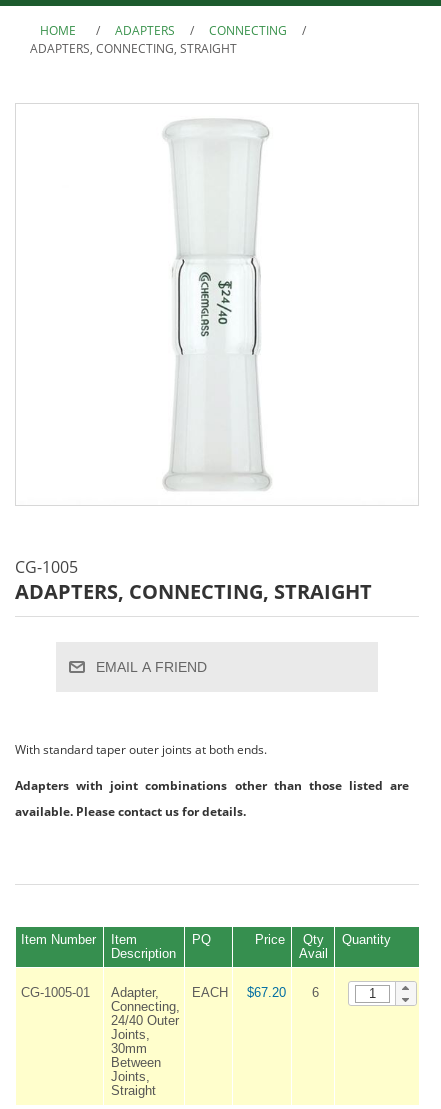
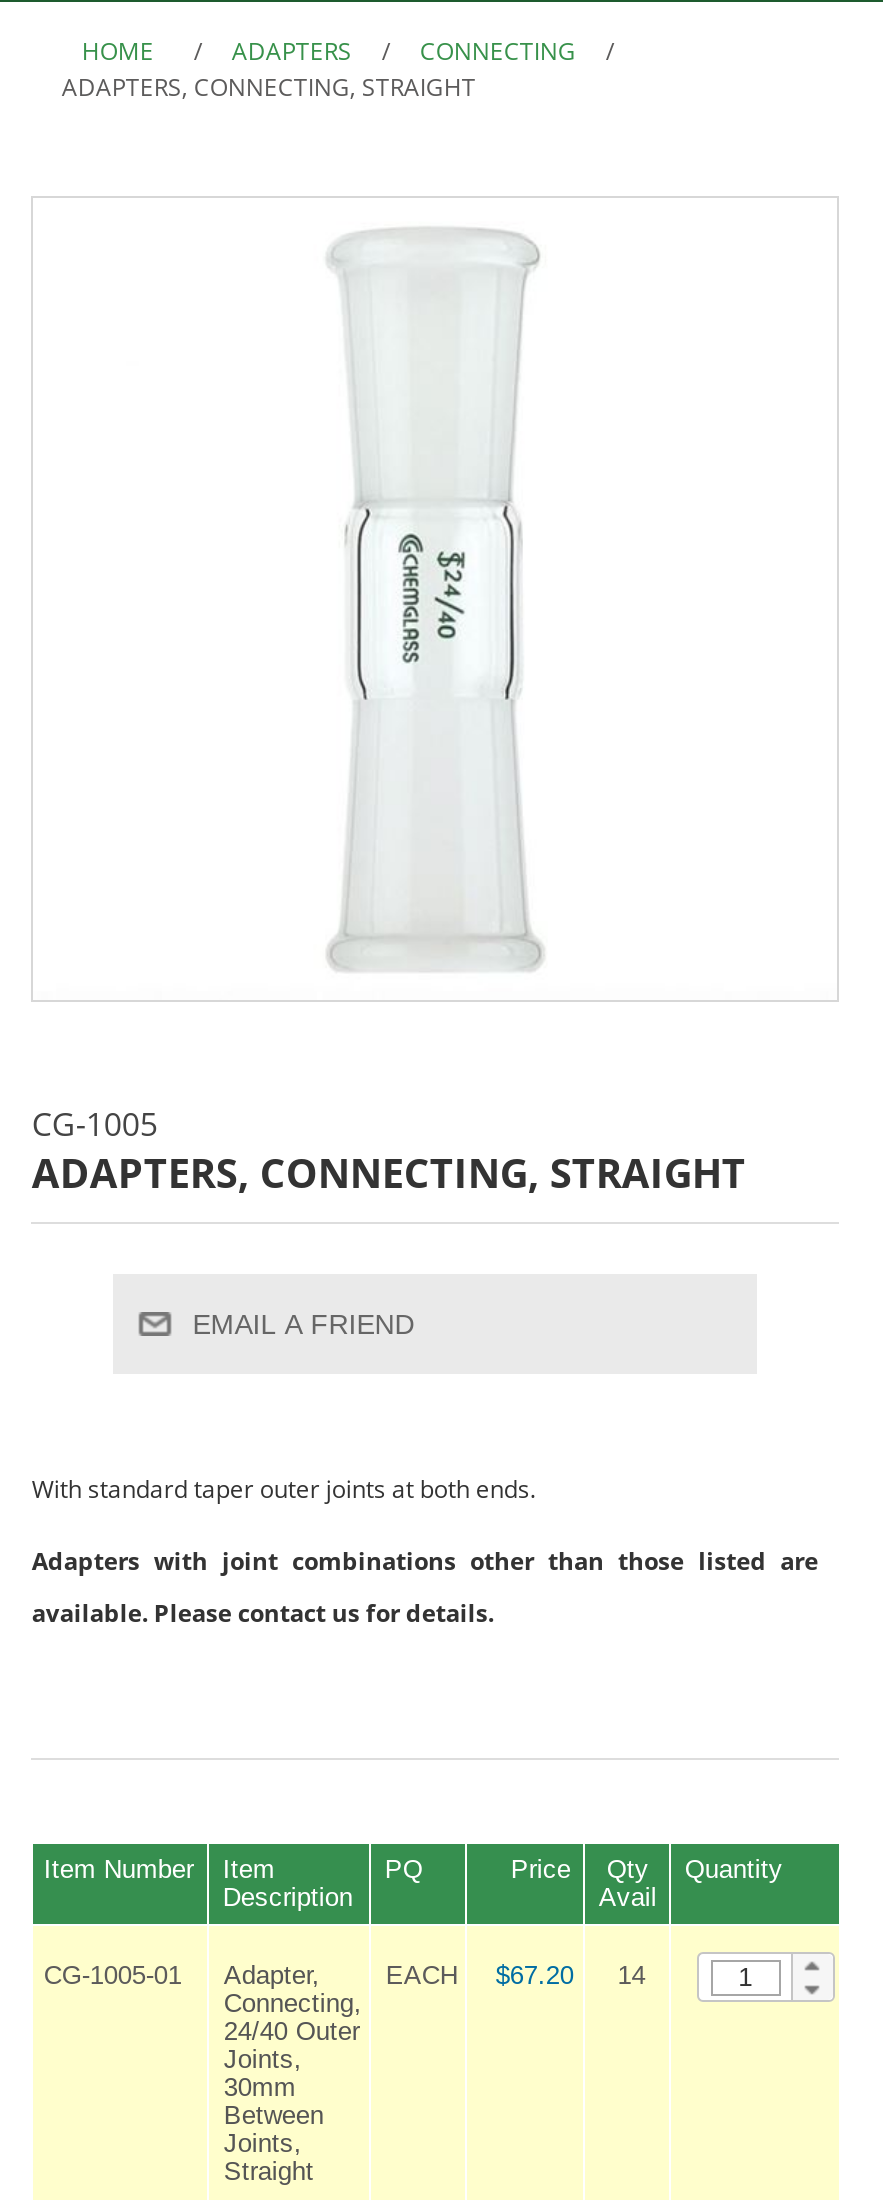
- EACH $67.20 6
+ EACH $67.20 14
